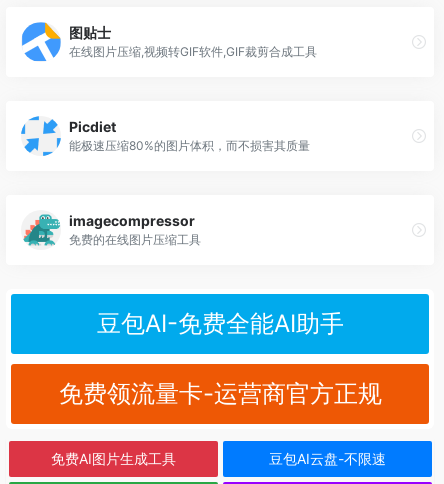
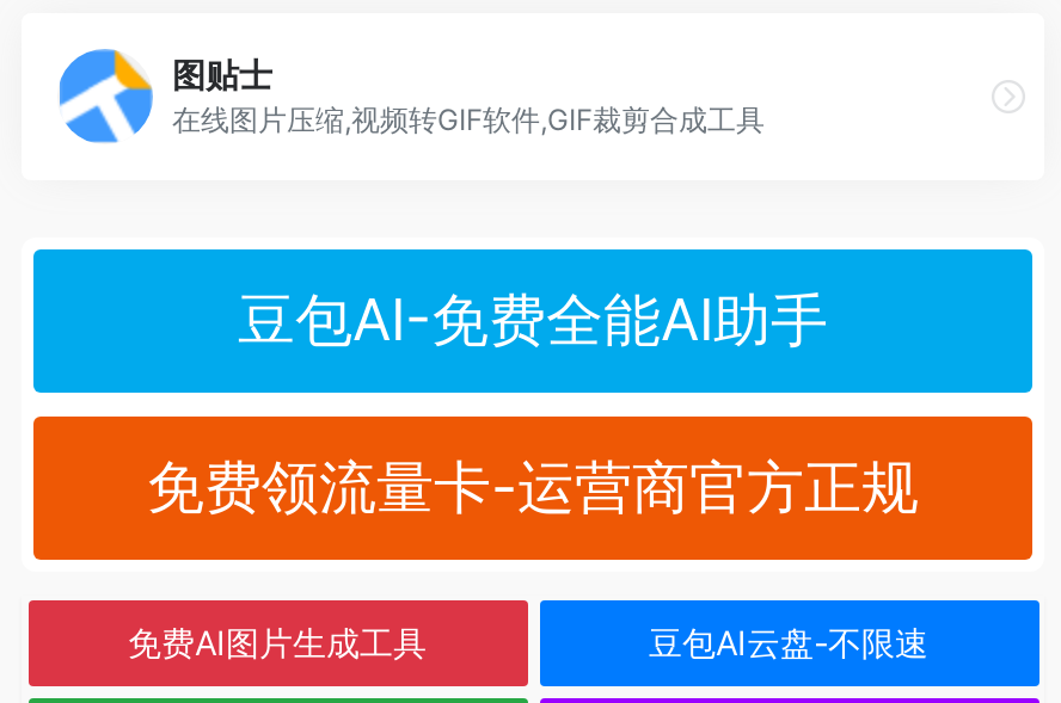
- [image]
- Picdiet
- 能极速压缩80%的图片体积，而不损害其质量

- [image]
- imagecompressor
- 免费的在线图片压缩工具
